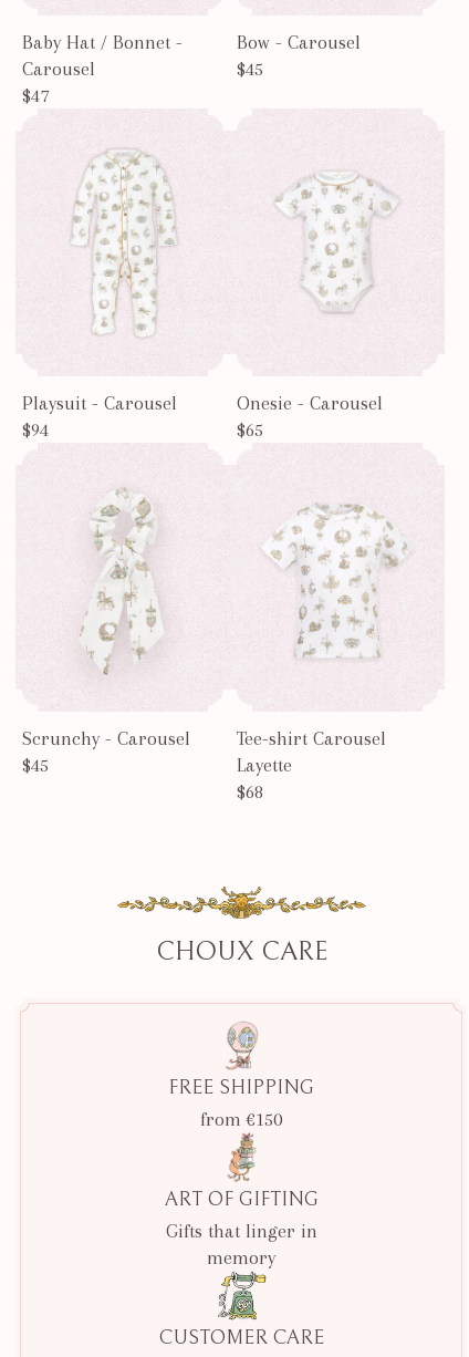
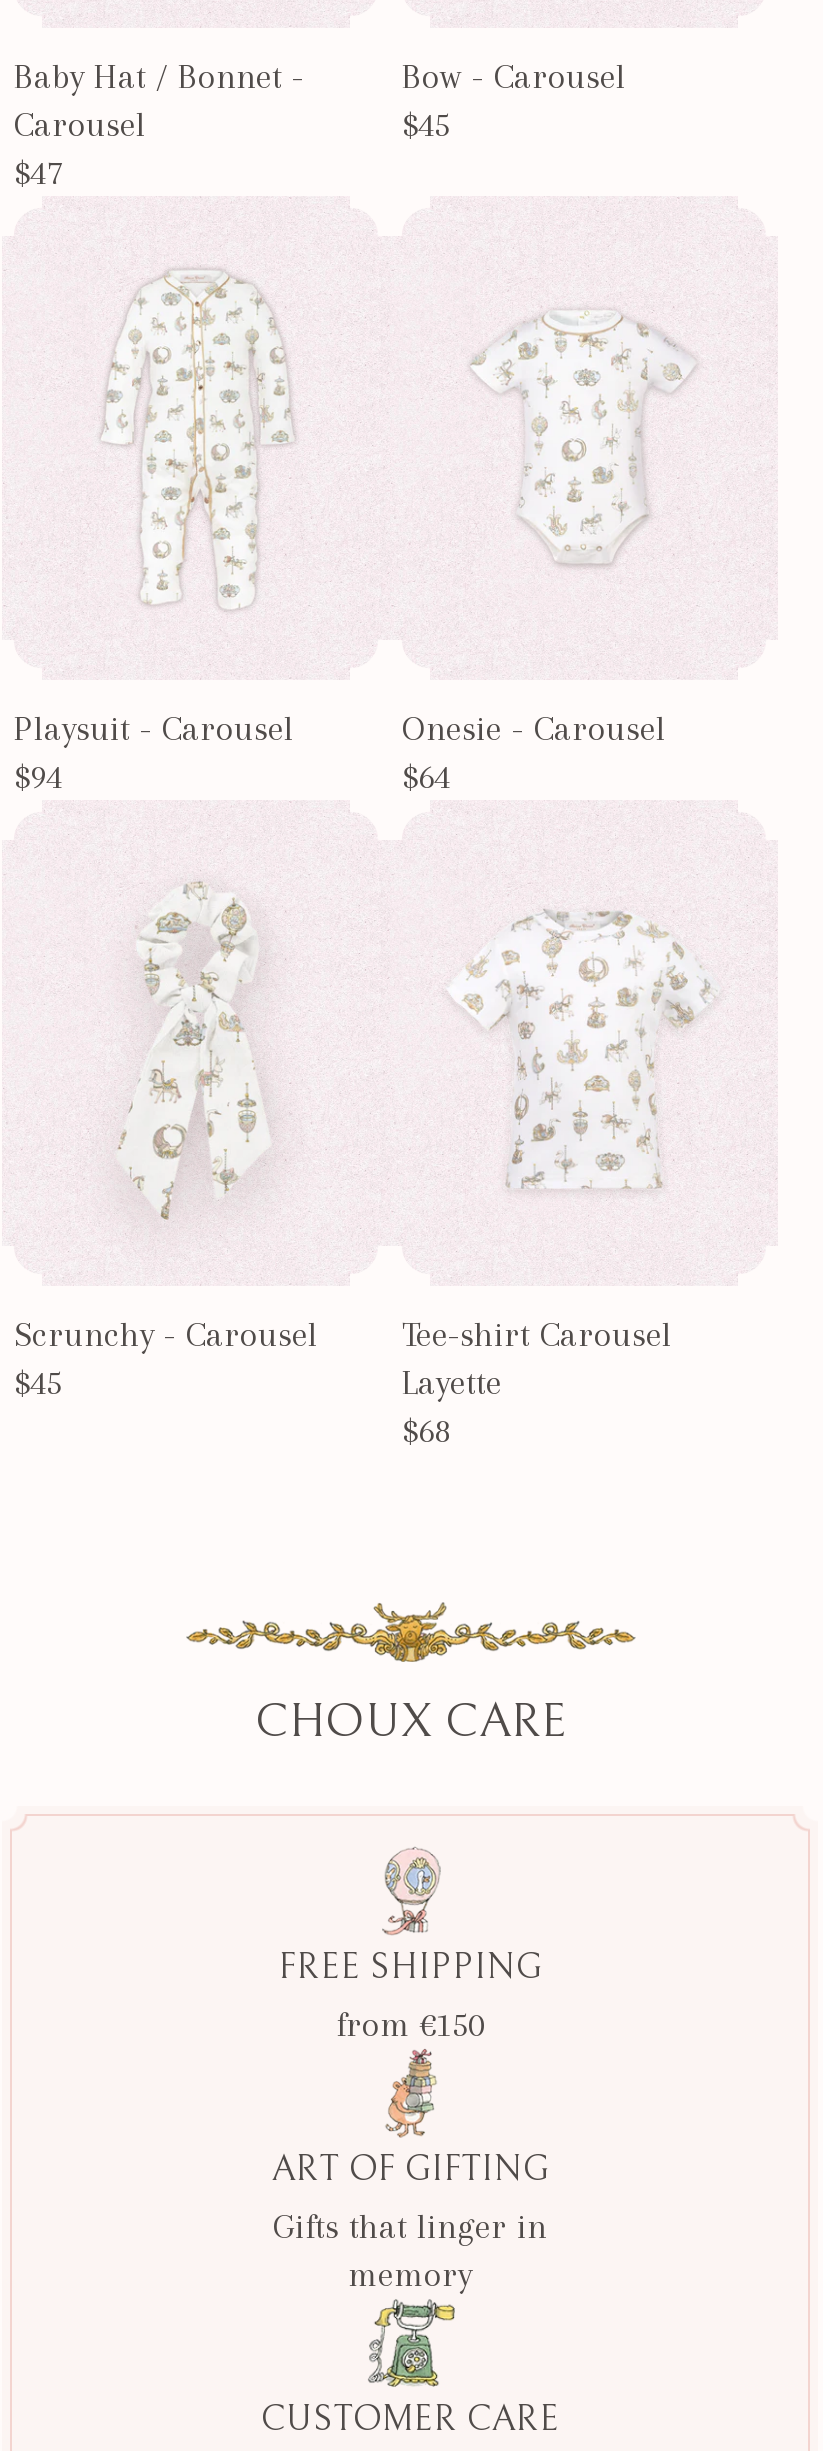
- $65
+ $64
